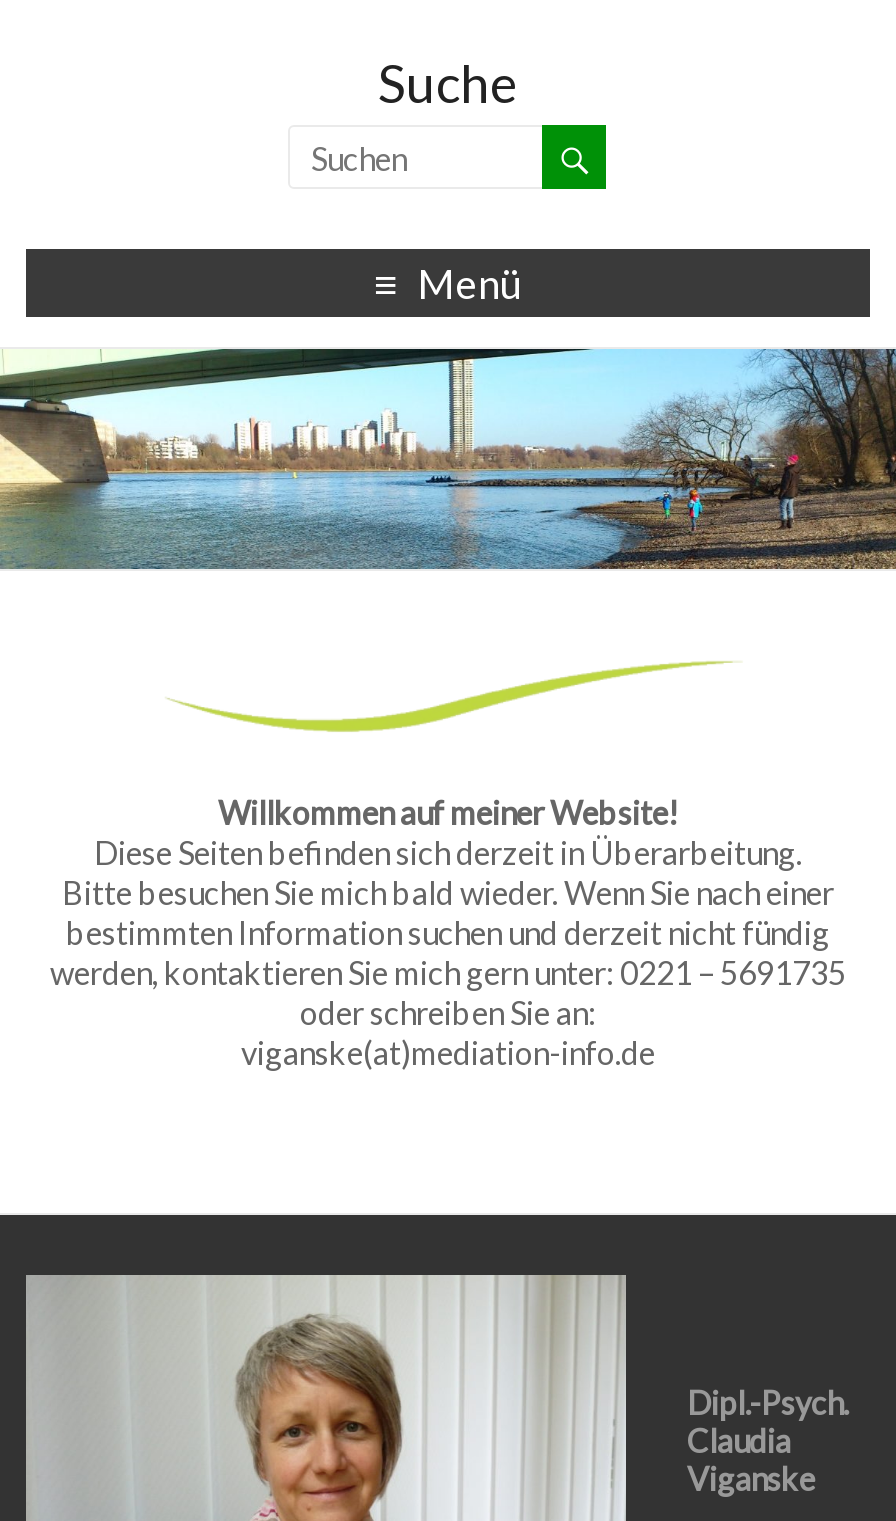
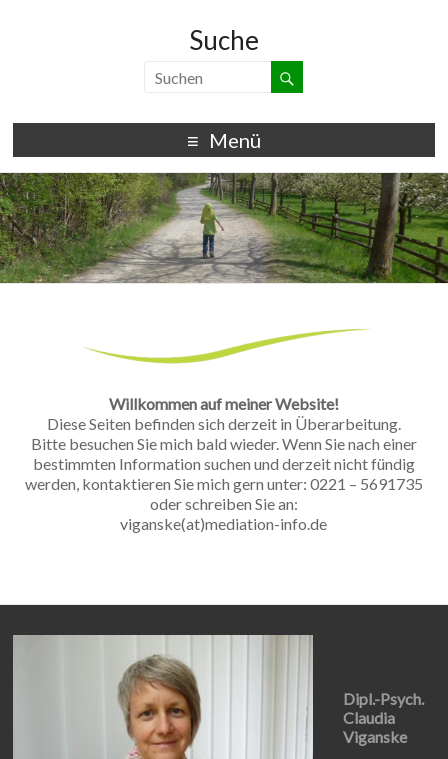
- [image]
+ [image]
